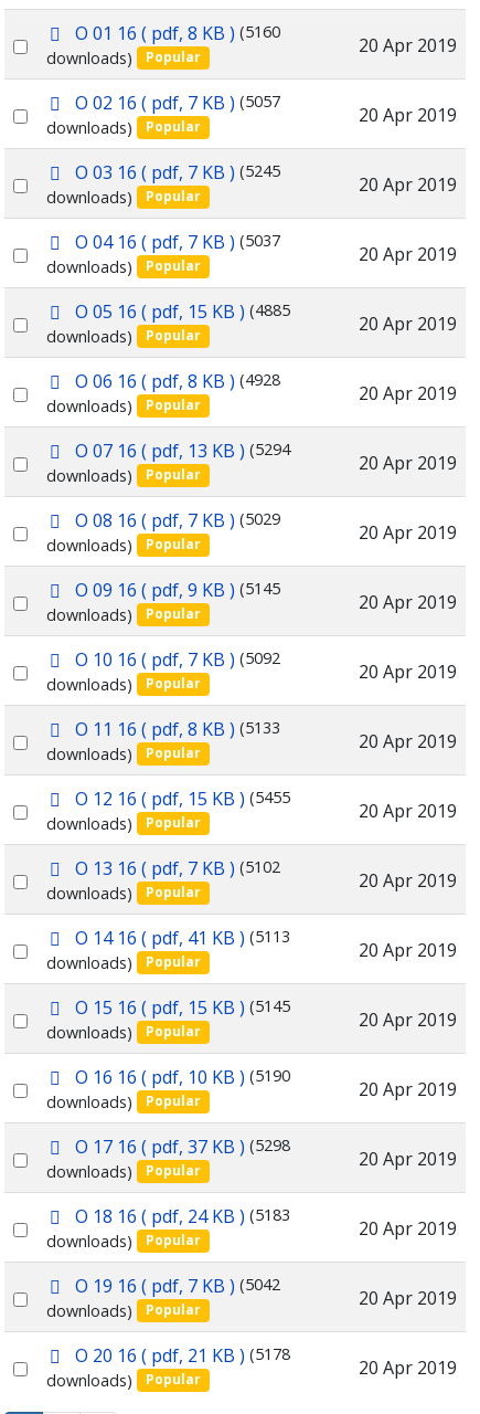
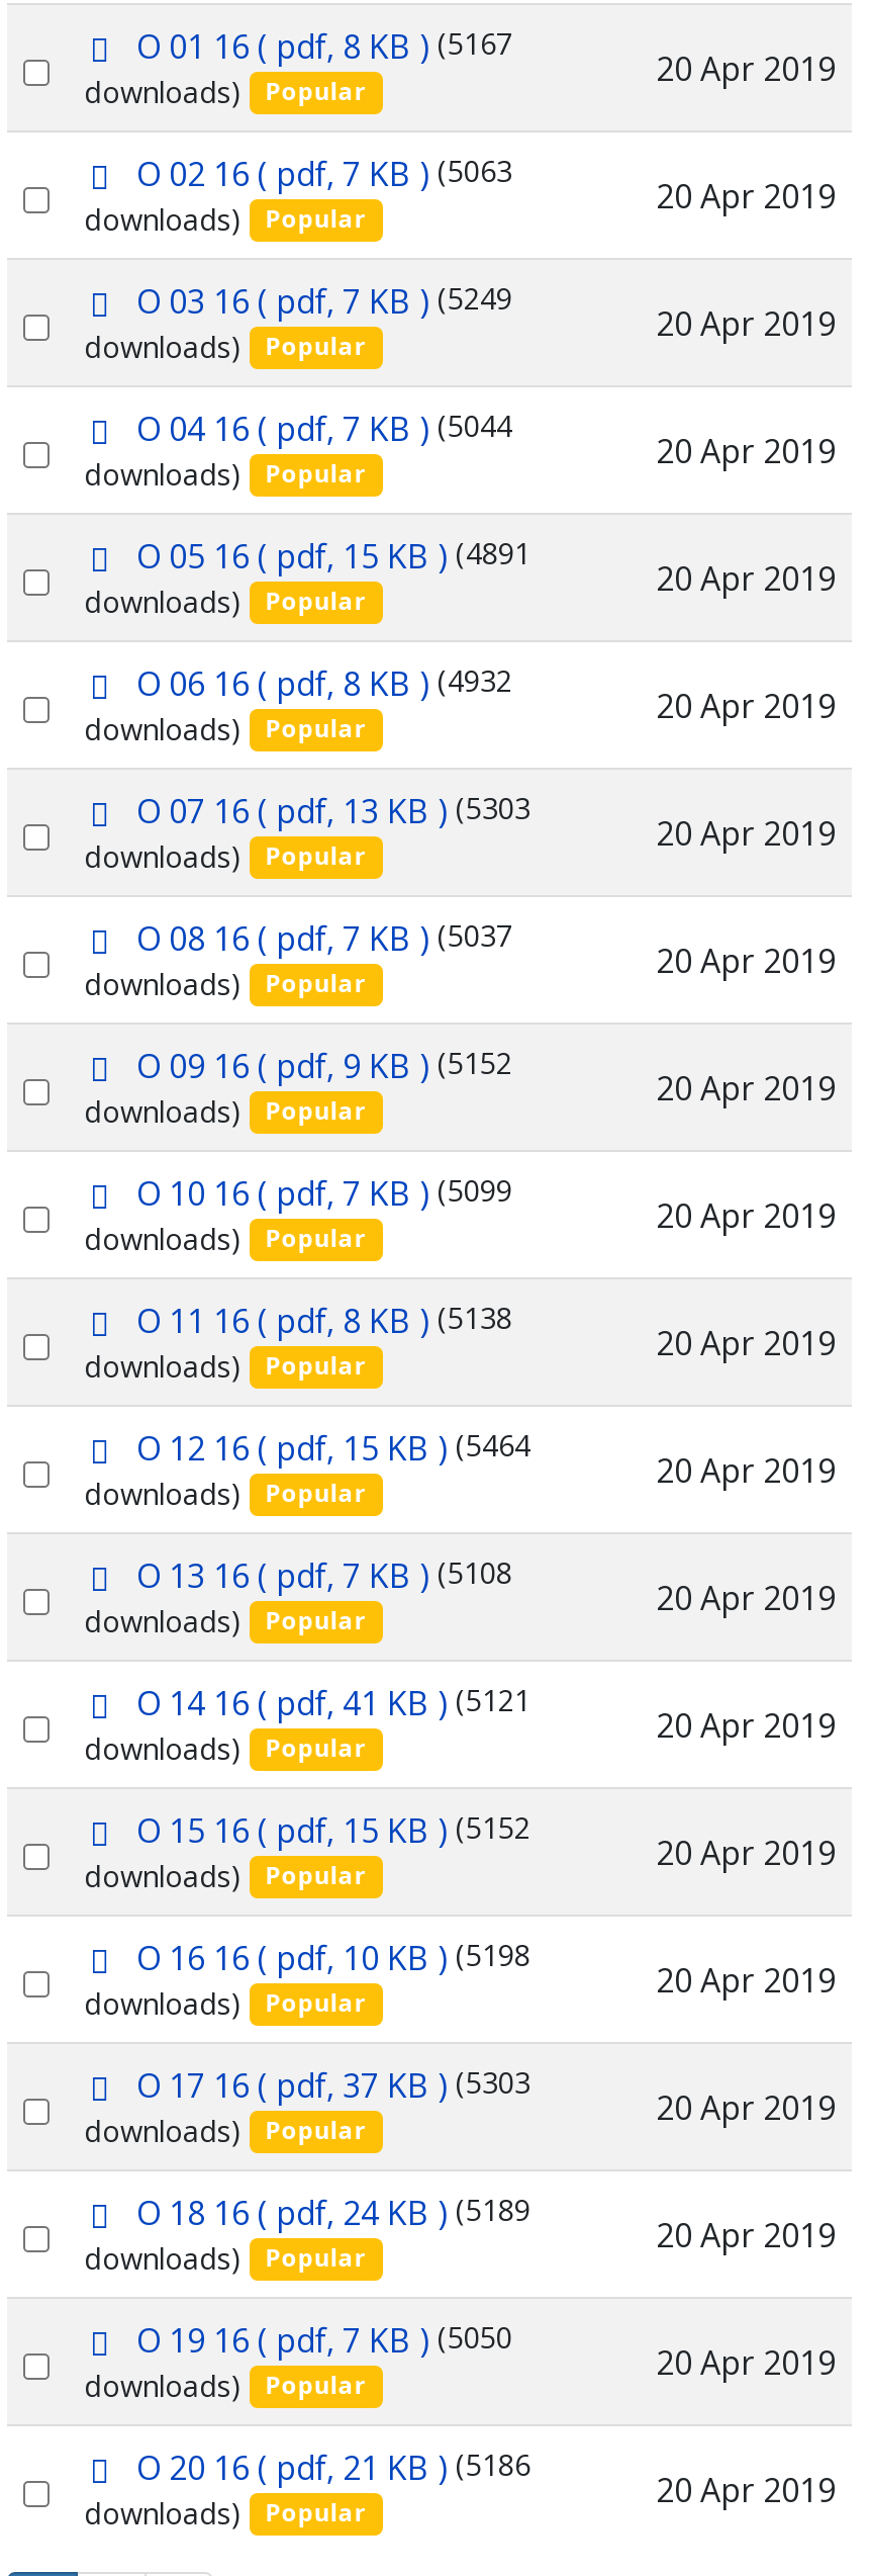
- O 01 16 ( pdf, 8 KB ) (5160
+ O 01 16 ( pdf, 8 KB ) (5167

- O 02 16 ( pdf, 7 KB ) (5057
+ O 02 16 ( pdf, 7 KB ) (5063

- O 03 16 ( pdf, 7 KB ) (5245
+ O 03 16 ( pdf, 7 KB ) (5249

- O 04 16 ( pdf, 7 KB ) (5037
+ O 04 16 ( pdf, 7 KB ) (5044

- O 05 16 ( pdf, 15 KB ) (4885
+ O 05 16 ( pdf, 15 KB ) (4891

- O 06 16 ( pdf, 8 KB ) (4928
+ O 06 16 ( pdf, 8 KB ) (4932

- O 07 16 ( pdf, 13 KB ) (5294
+ O 07 16 ( pdf, 13 KB ) (5303

- O 08 16 ( pdf, 7 KB ) (5029
+ O 08 16 ( pdf, 7 KB ) (5037

- O 09 16 ( pdf, 9 KB ) (5145
+ O 09 16 ( pdf, 9 KB ) (5152

- O 10 16 ( pdf, 7 KB ) (5092
+ O 10 16 ( pdf, 7 KB ) (5099

- O 11 16 ( pdf, 8 KB ) (5133
+ O 11 16 ( pdf, 8 KB ) (5138

- O 12 16 ( pdf, 15 KB ) (5455
+ O 12 16 ( pdf, 15 KB ) (5464

- O 13 16 ( pdf, 7 KB ) (5102
+ O 13 16 ( pdf, 7 KB ) (5108

- O 14 16 ( pdf, 41 KB ) (5113
+ O 14 16 ( pdf, 41 KB ) (5121

- O 15 16 ( pdf, 15 KB ) (5145
+ O 15 16 ( pdf, 15 KB ) (5152

- O 16 16 ( pdf, 10 KB ) (5190
+ O 16 16 ( pdf, 10 KB ) (5198

- O 17 16 ( pdf, 37 KB ) (5298
+ O 17 16 ( pdf, 37 KB ) (5303

- O 18 16 ( pdf, 24 KB ) (5183
+ O 18 16 ( pdf, 24 KB ) (5189

- O 19 16 ( pdf, 7 KB ) (5042
+ O 19 16 ( pdf, 7 KB ) (5050

- O 20 16 ( pdf, 21 KB ) (5178
+ O 20 16 ( pdf, 21 KB ) (5186
